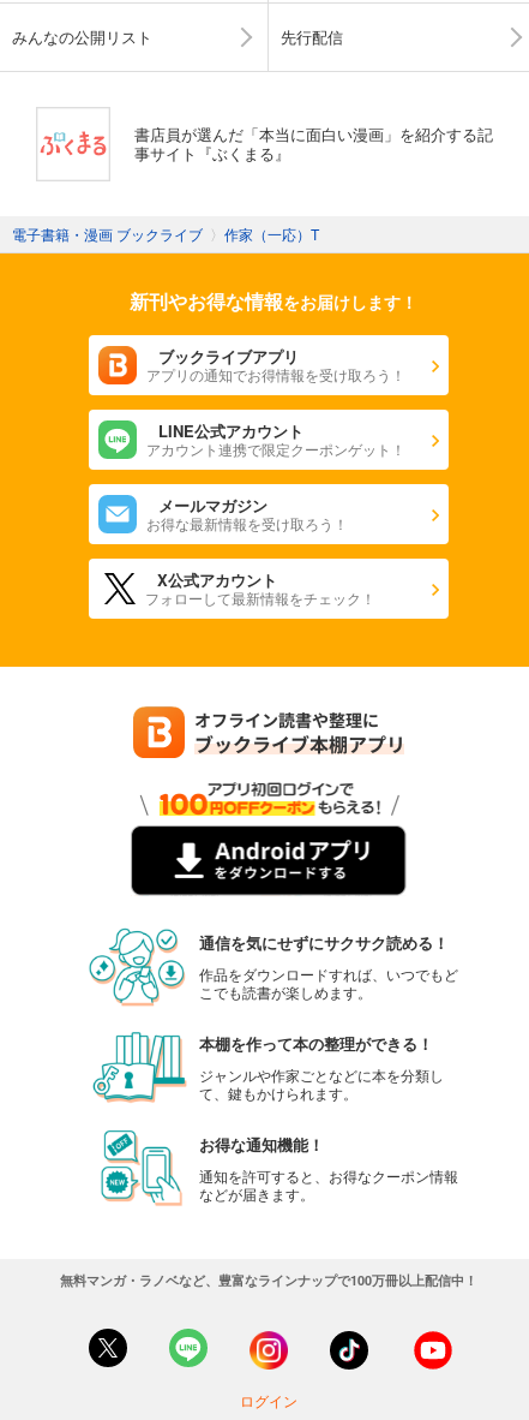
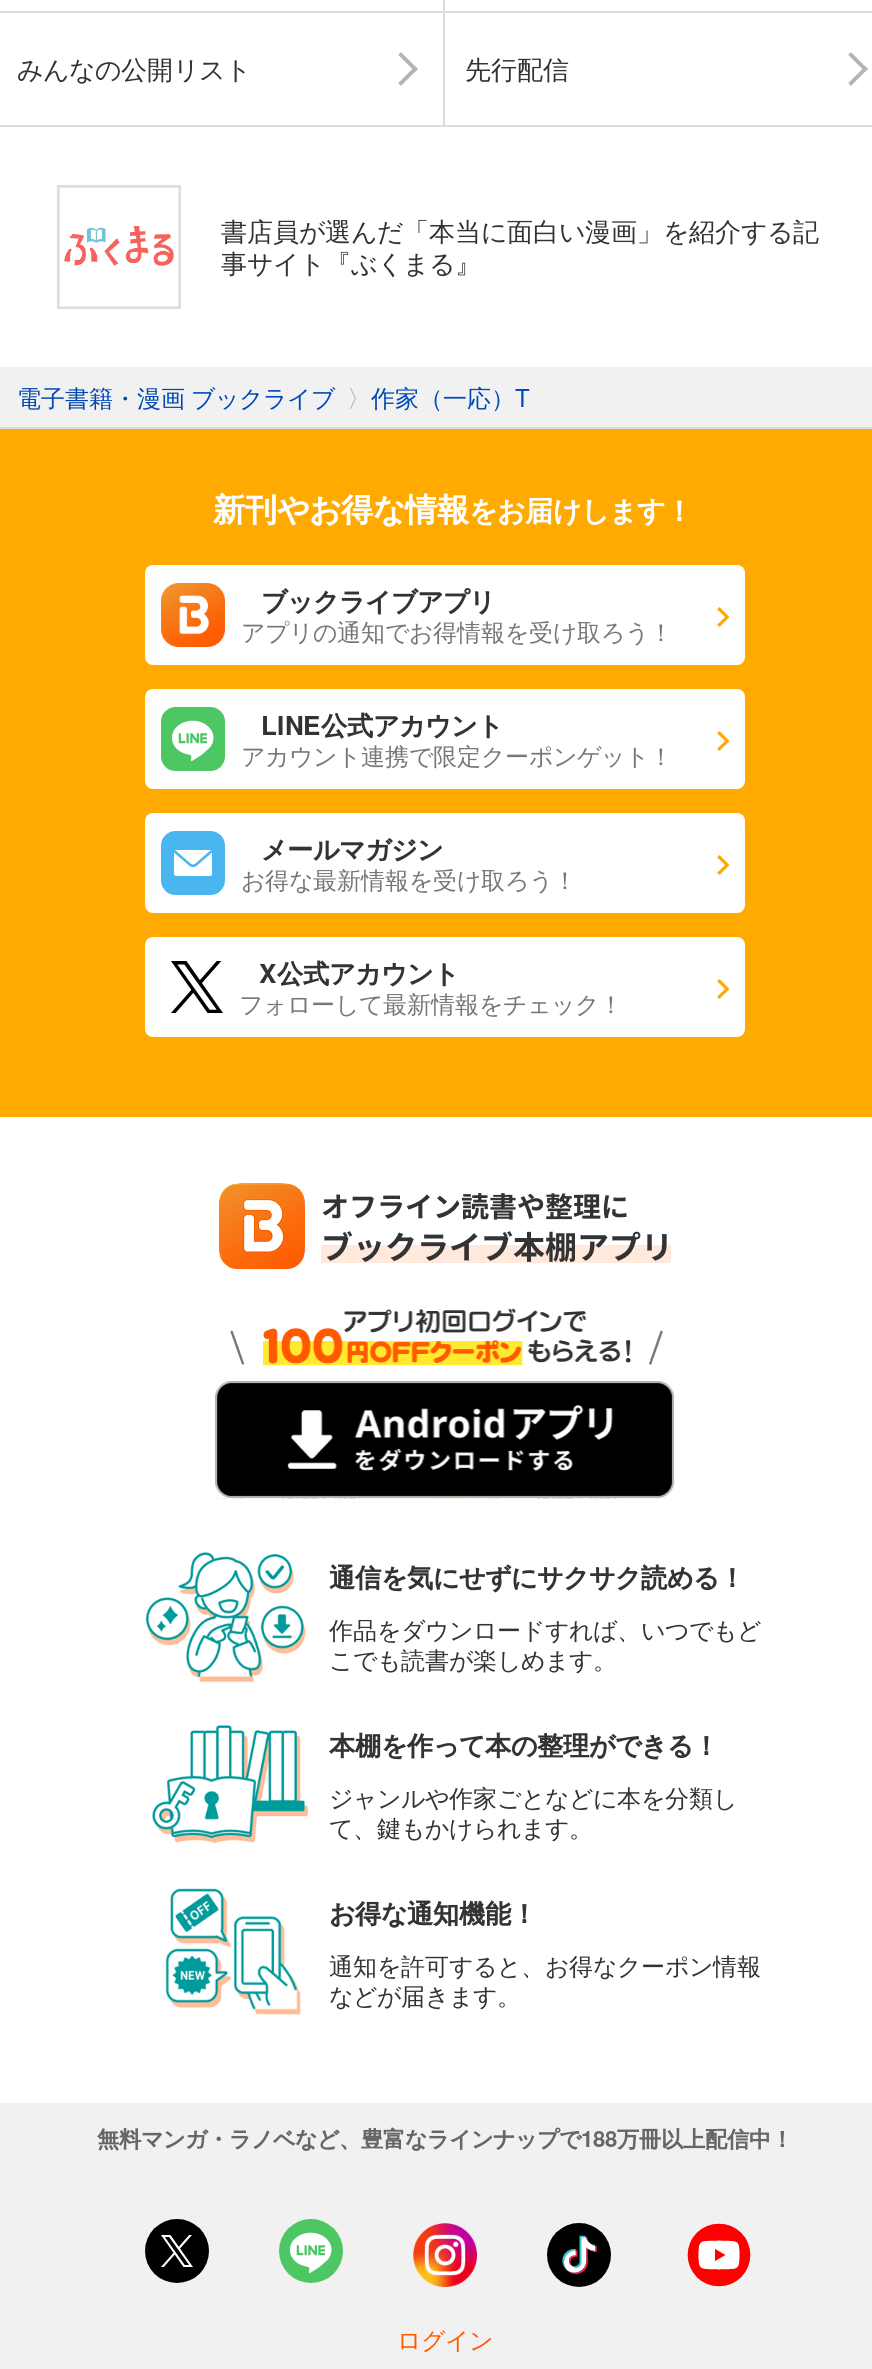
- 無料マンガ・ラノベなど、豊富なラインナップで100万冊以上配信中！
+ 無料マンガ・ラノベなど、豊富なラインナップで188万冊以上配信中！
